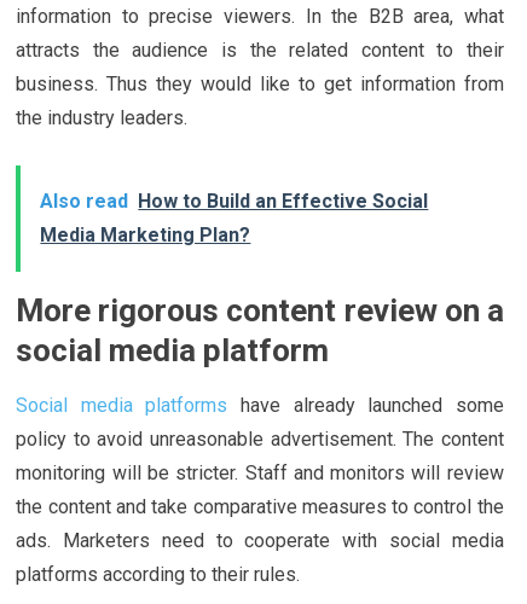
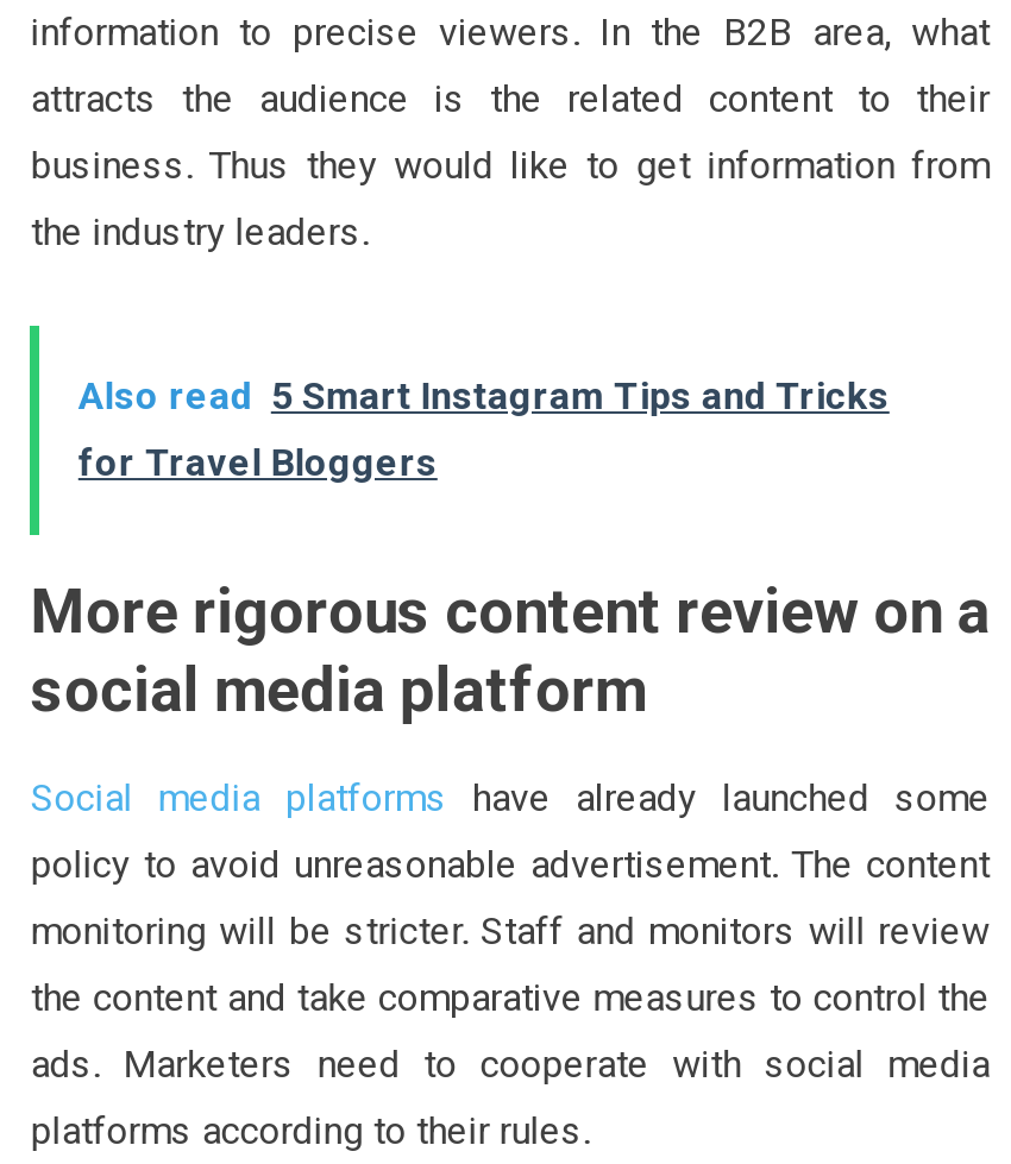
- Also read How to Build an Effective Social
+ Also read 5 Smart Instagram Tips and Tricks

- Media Marketing Plan?
+ for Travel Bloggers
